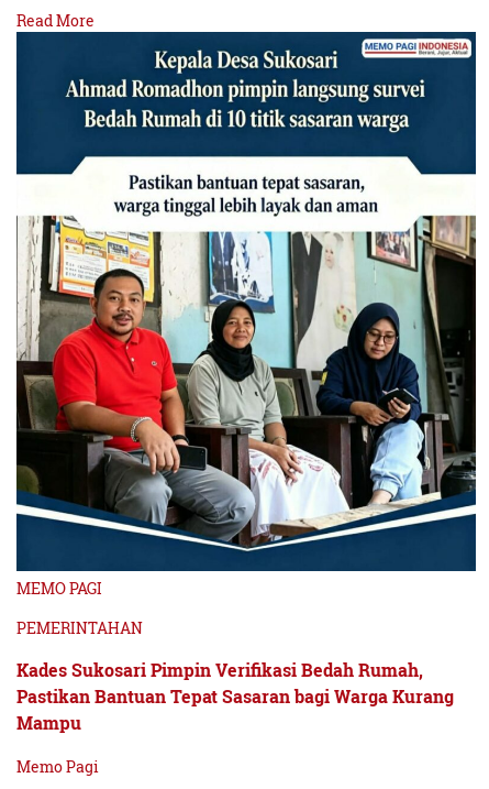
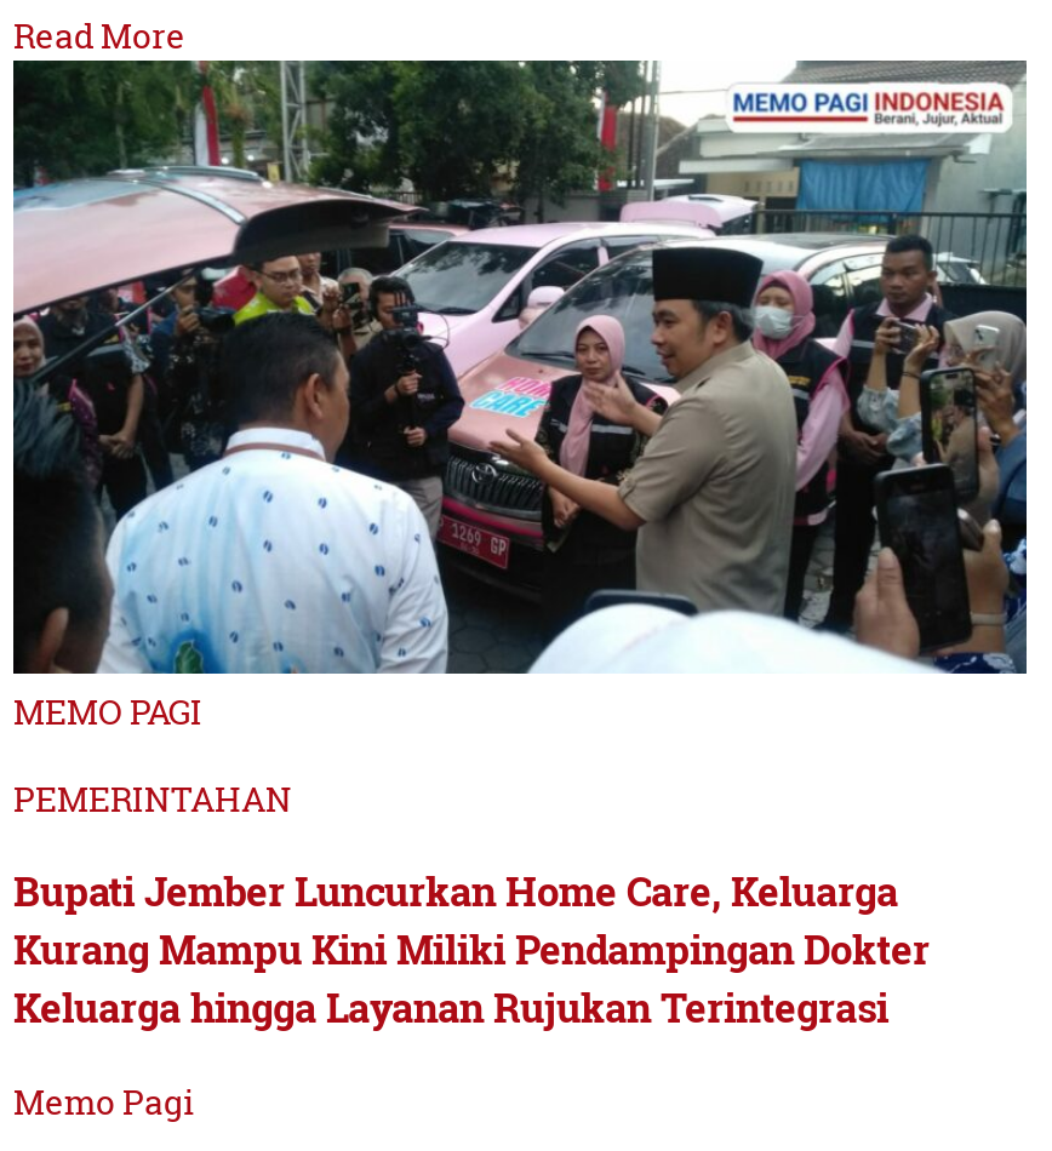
- [image]
+ [image]

- Kades Sukosari Pimpin Verifikasi Bedah Rumah,
- Pastikan Bantuan Tepat Sasaran bagi Warga Kurang
- Mampu
+ Bupati Jember Luncurkan Home Care, Keluarga
+ Kurang Mampu Kini Miliki Pendampingan Dokter
+ Keluarga hingga Layanan Rujukan Terintegrasi
